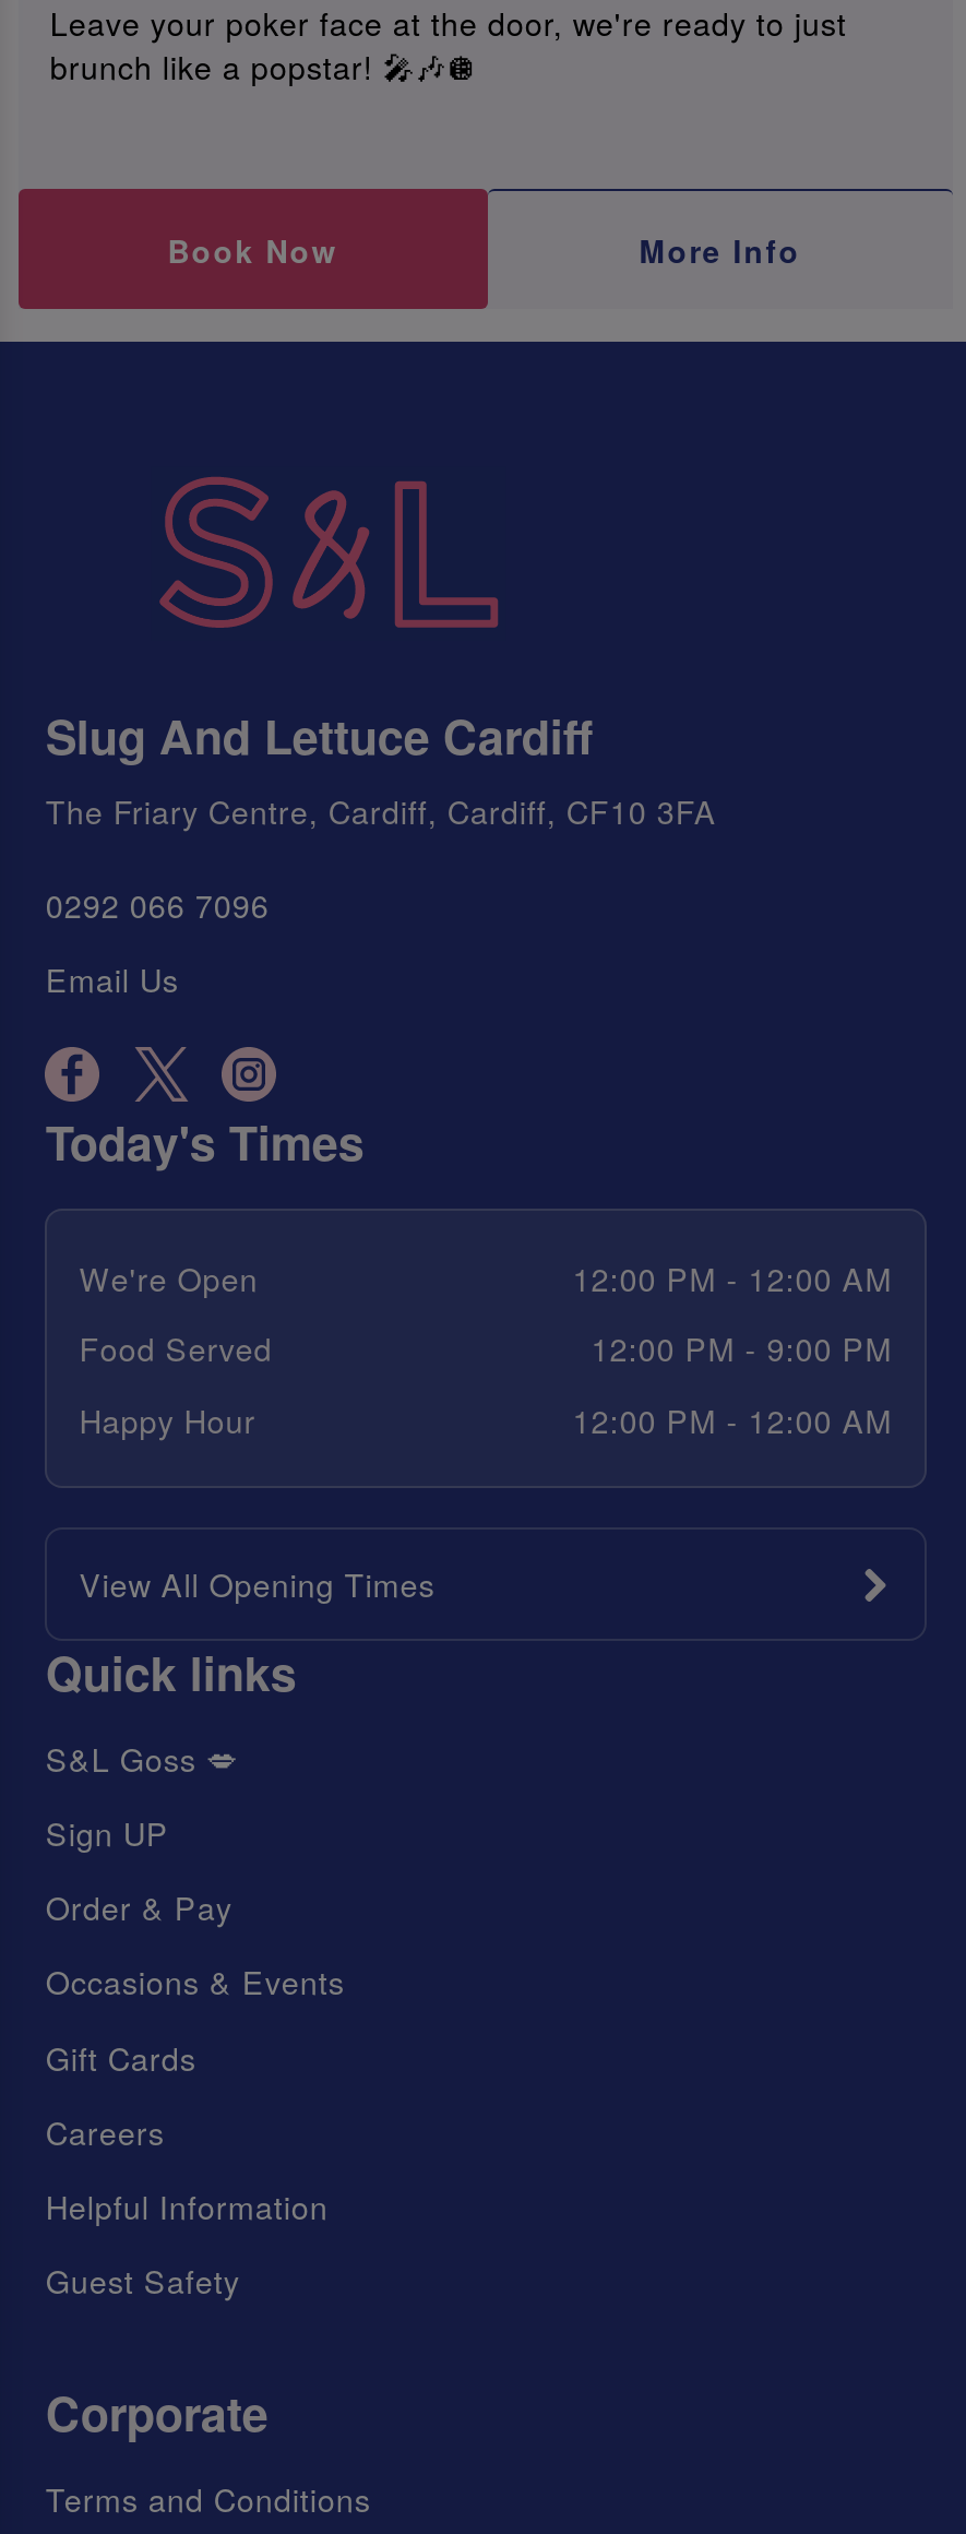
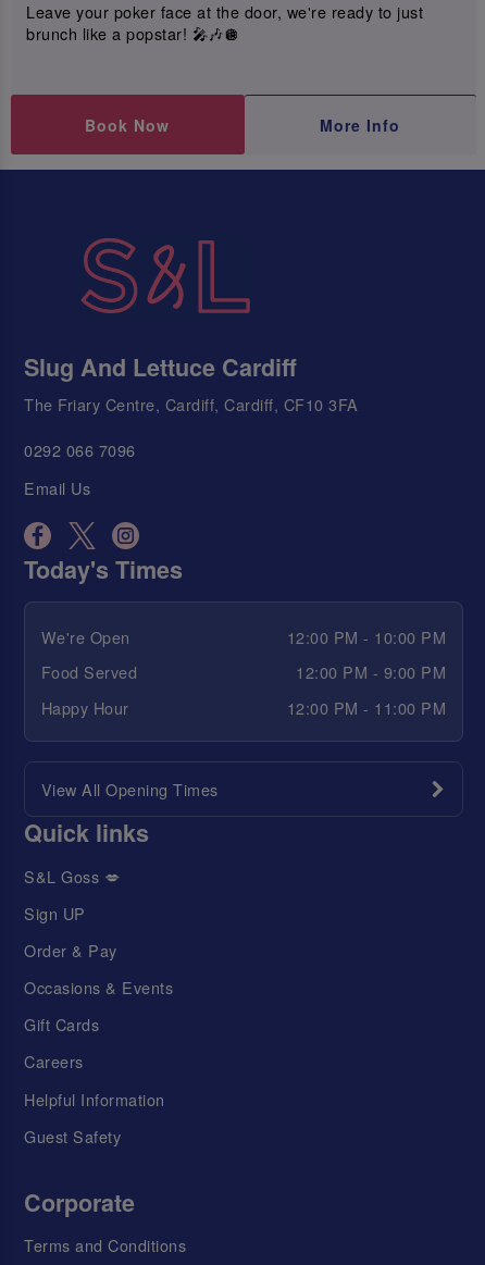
- 12:00 PM - 12:00 AM
+ 12:00 PM - 10:00 PM

- 12:00 PM - 12:00 AM
+ 12:00 PM - 11:00 PM
